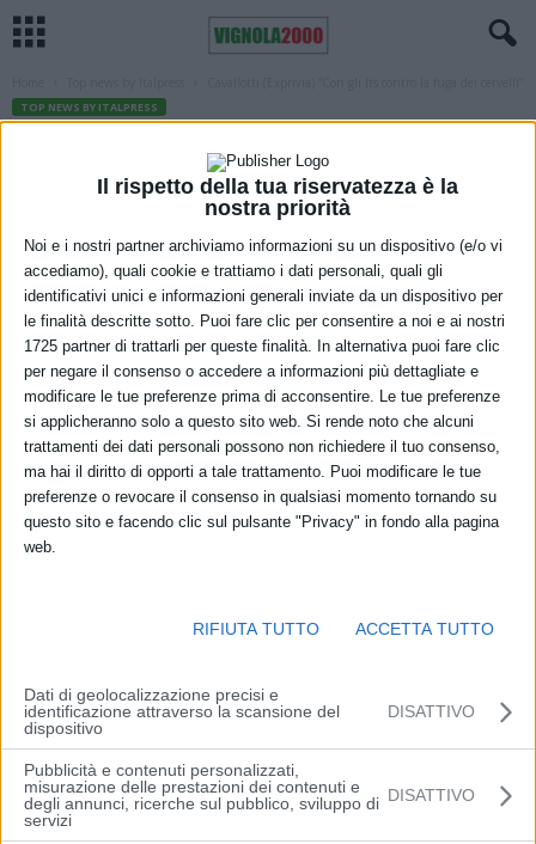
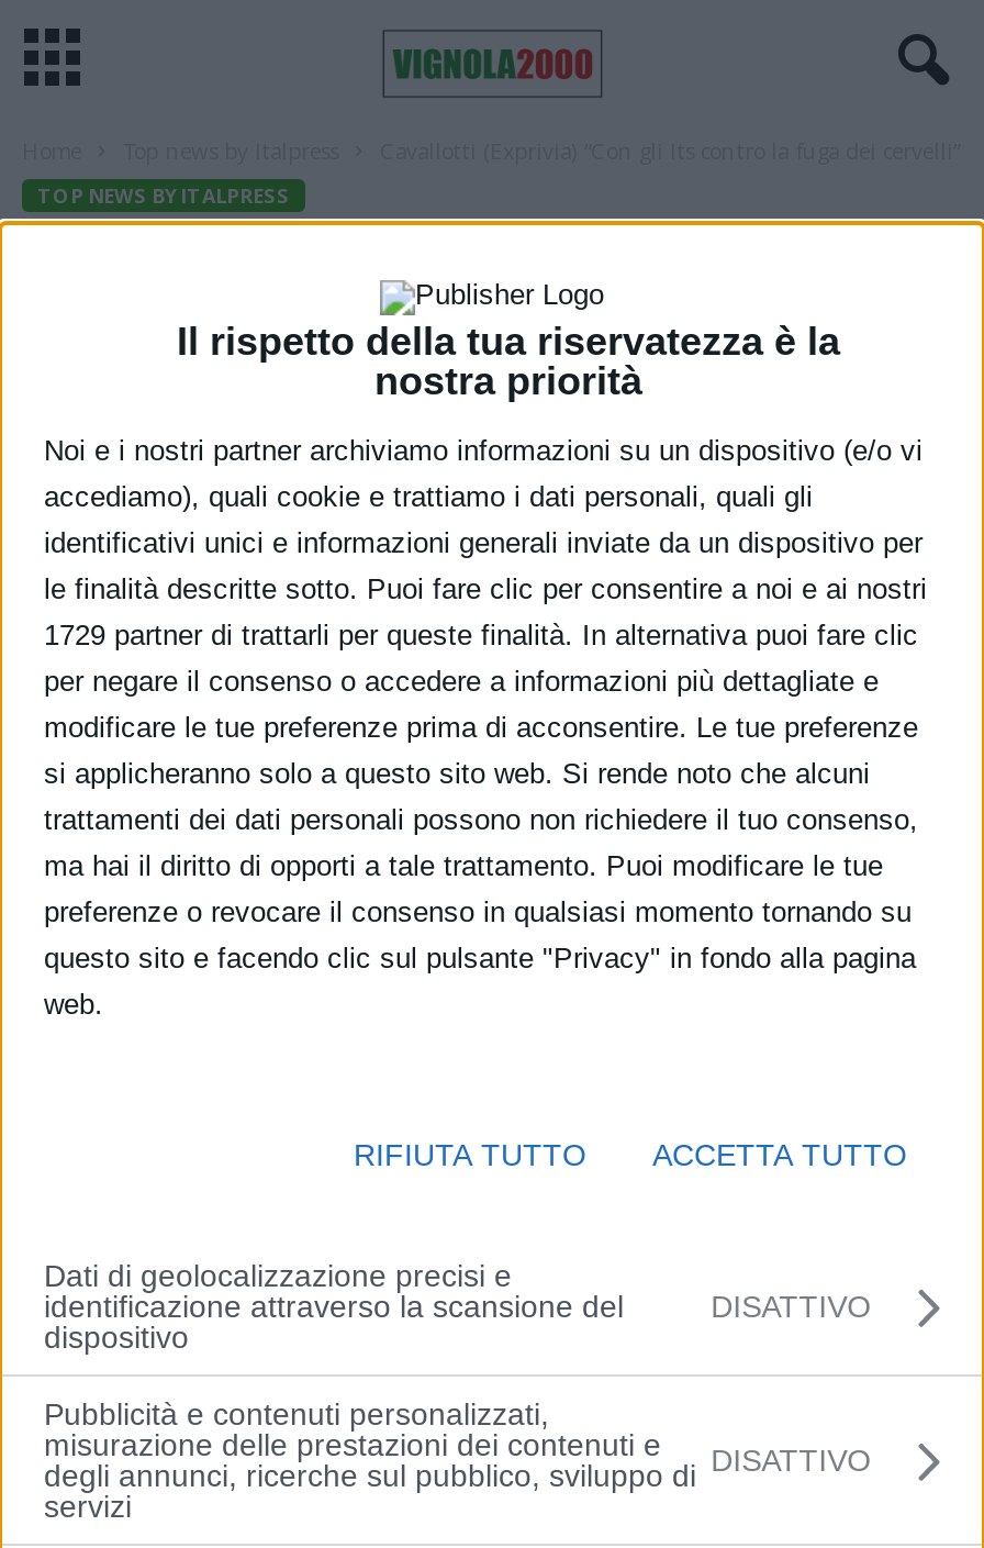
- 1725 partner di trattarli per queste finalità. In alternativa puoi fare clic
+ 1729 partner di trattarli per queste finalità. In alternativa puoi fare clic
